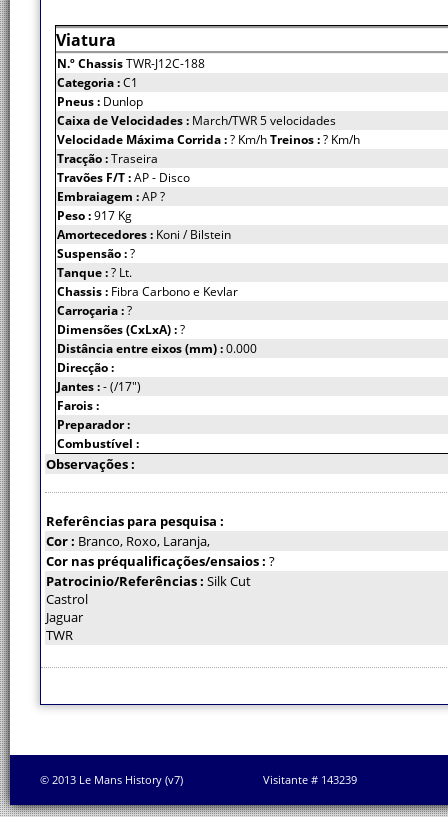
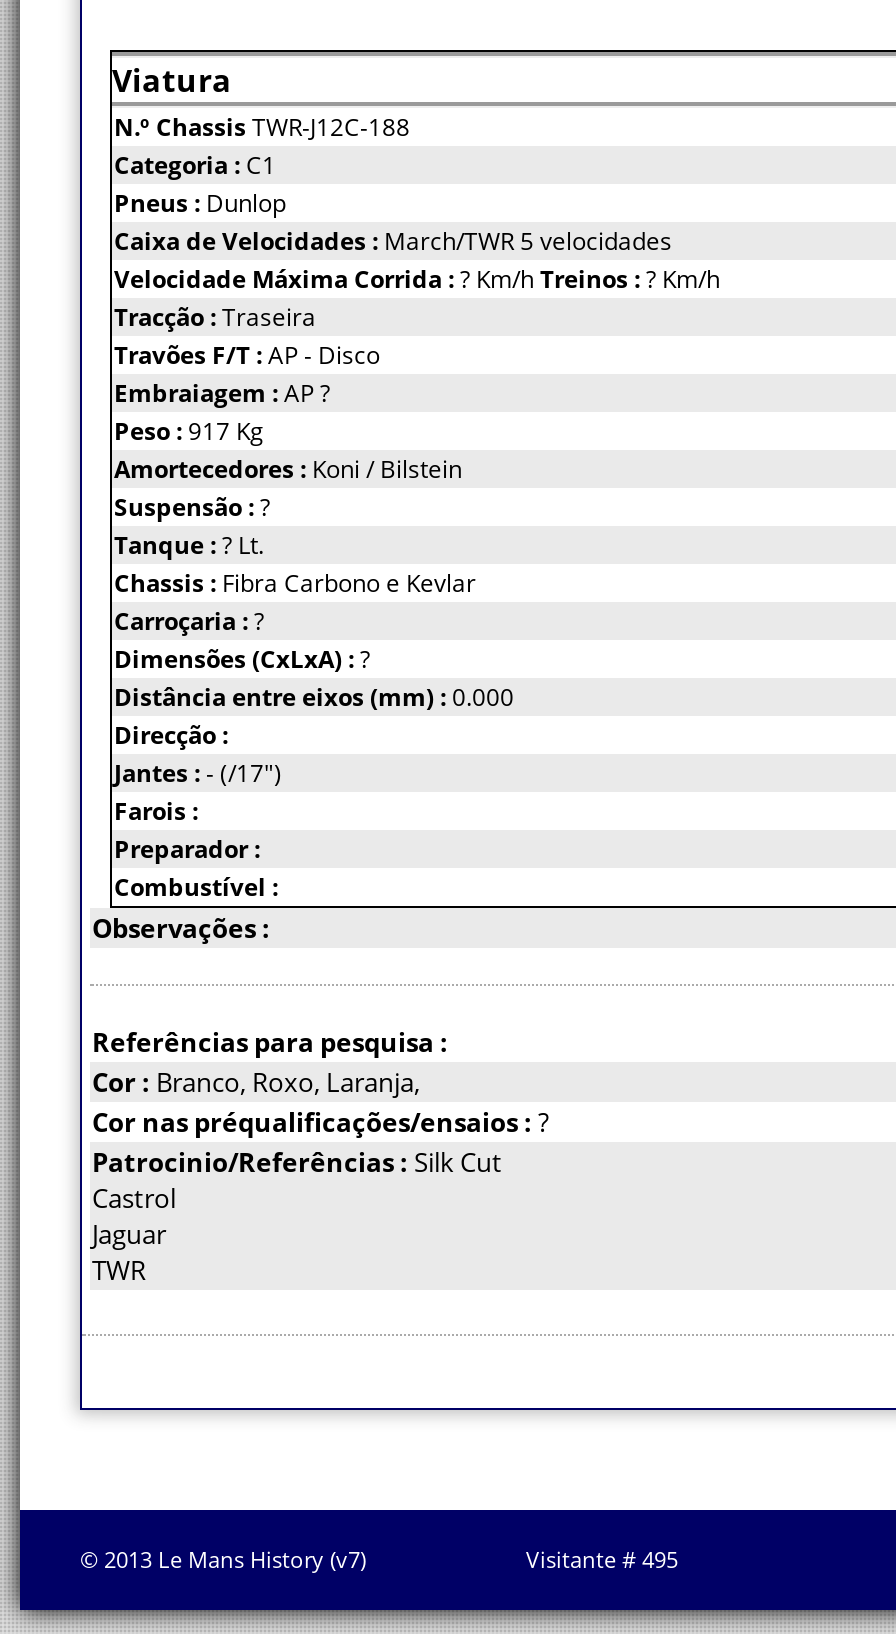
- Visitante # 143239
+ Visitante # 495
